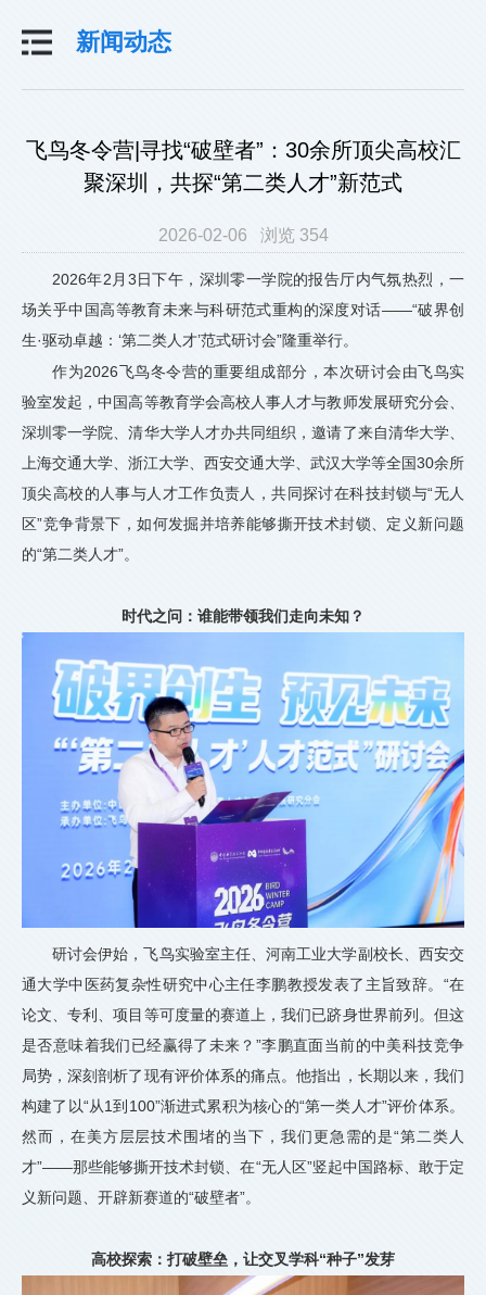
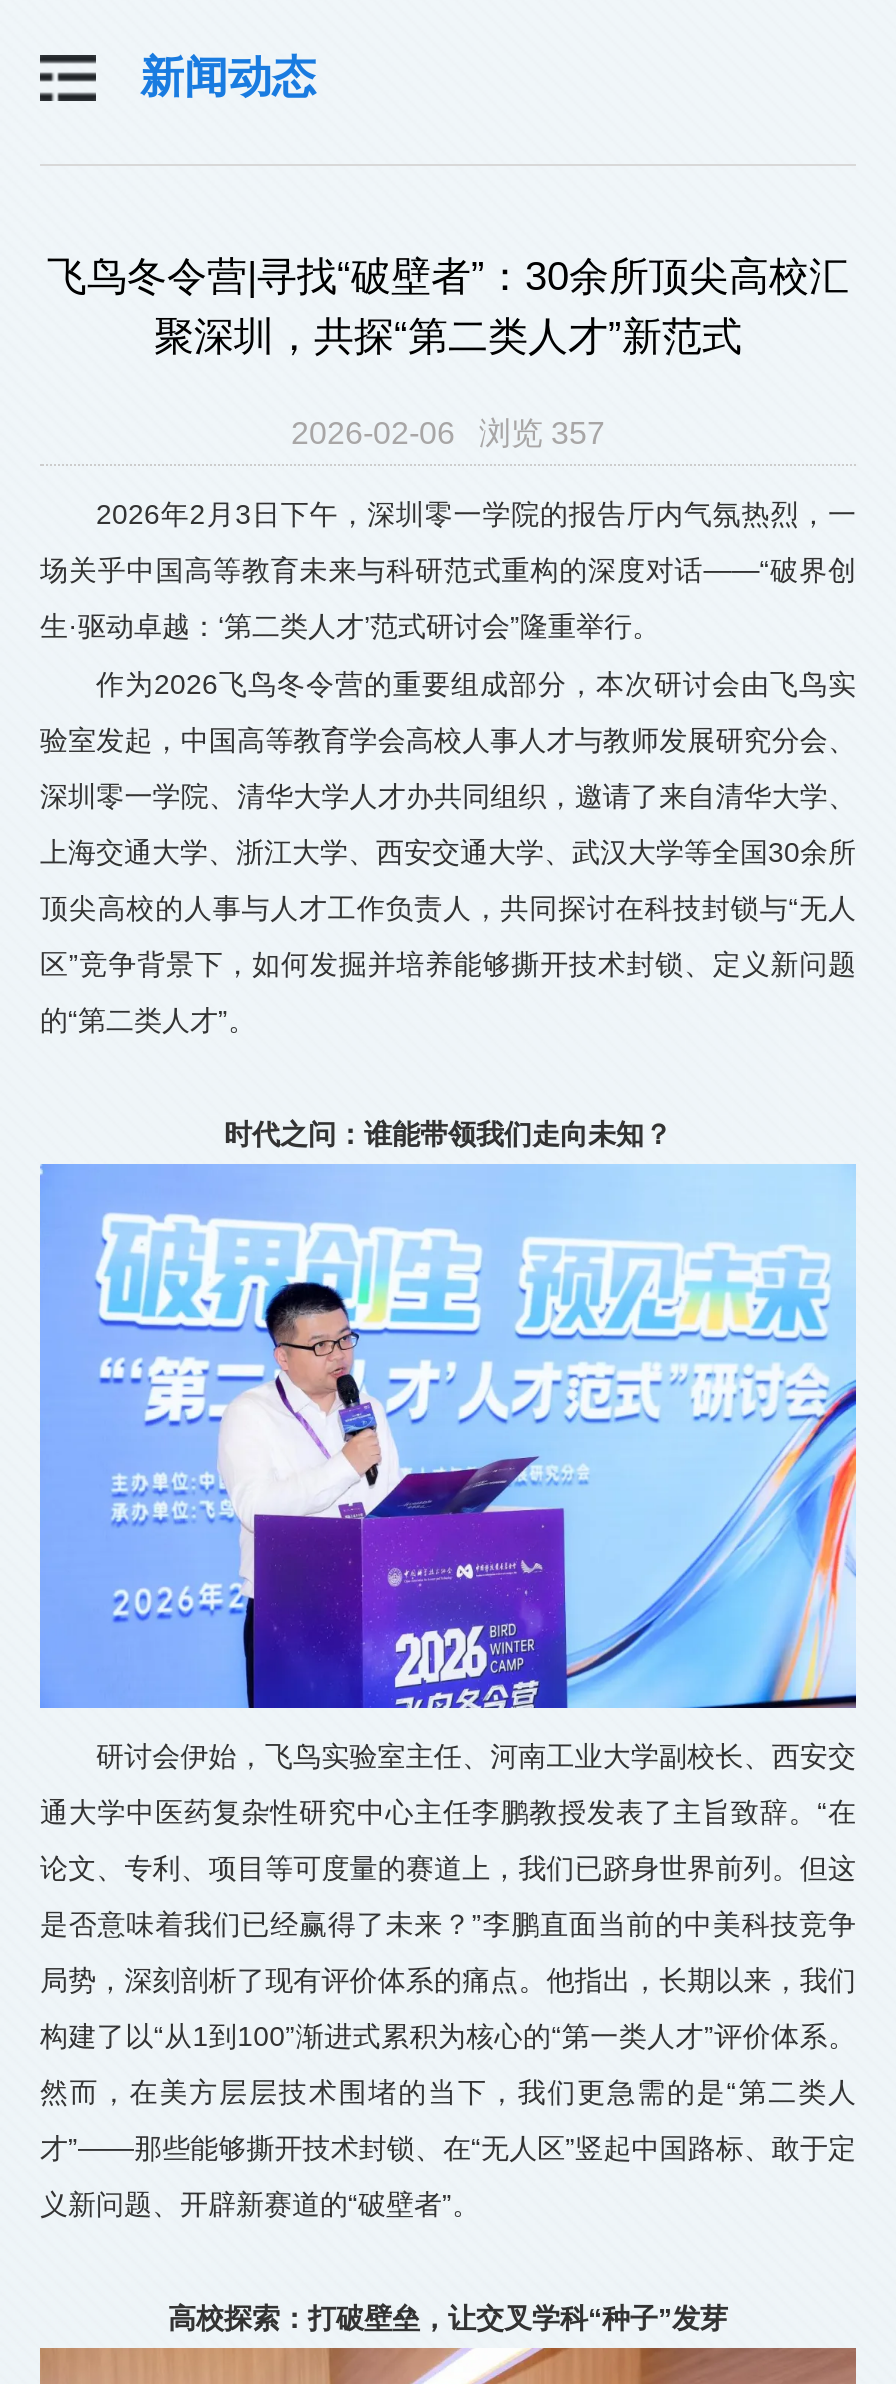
- 2026-02-06 浏览 354
+ 2026-02-06 浏览 357
